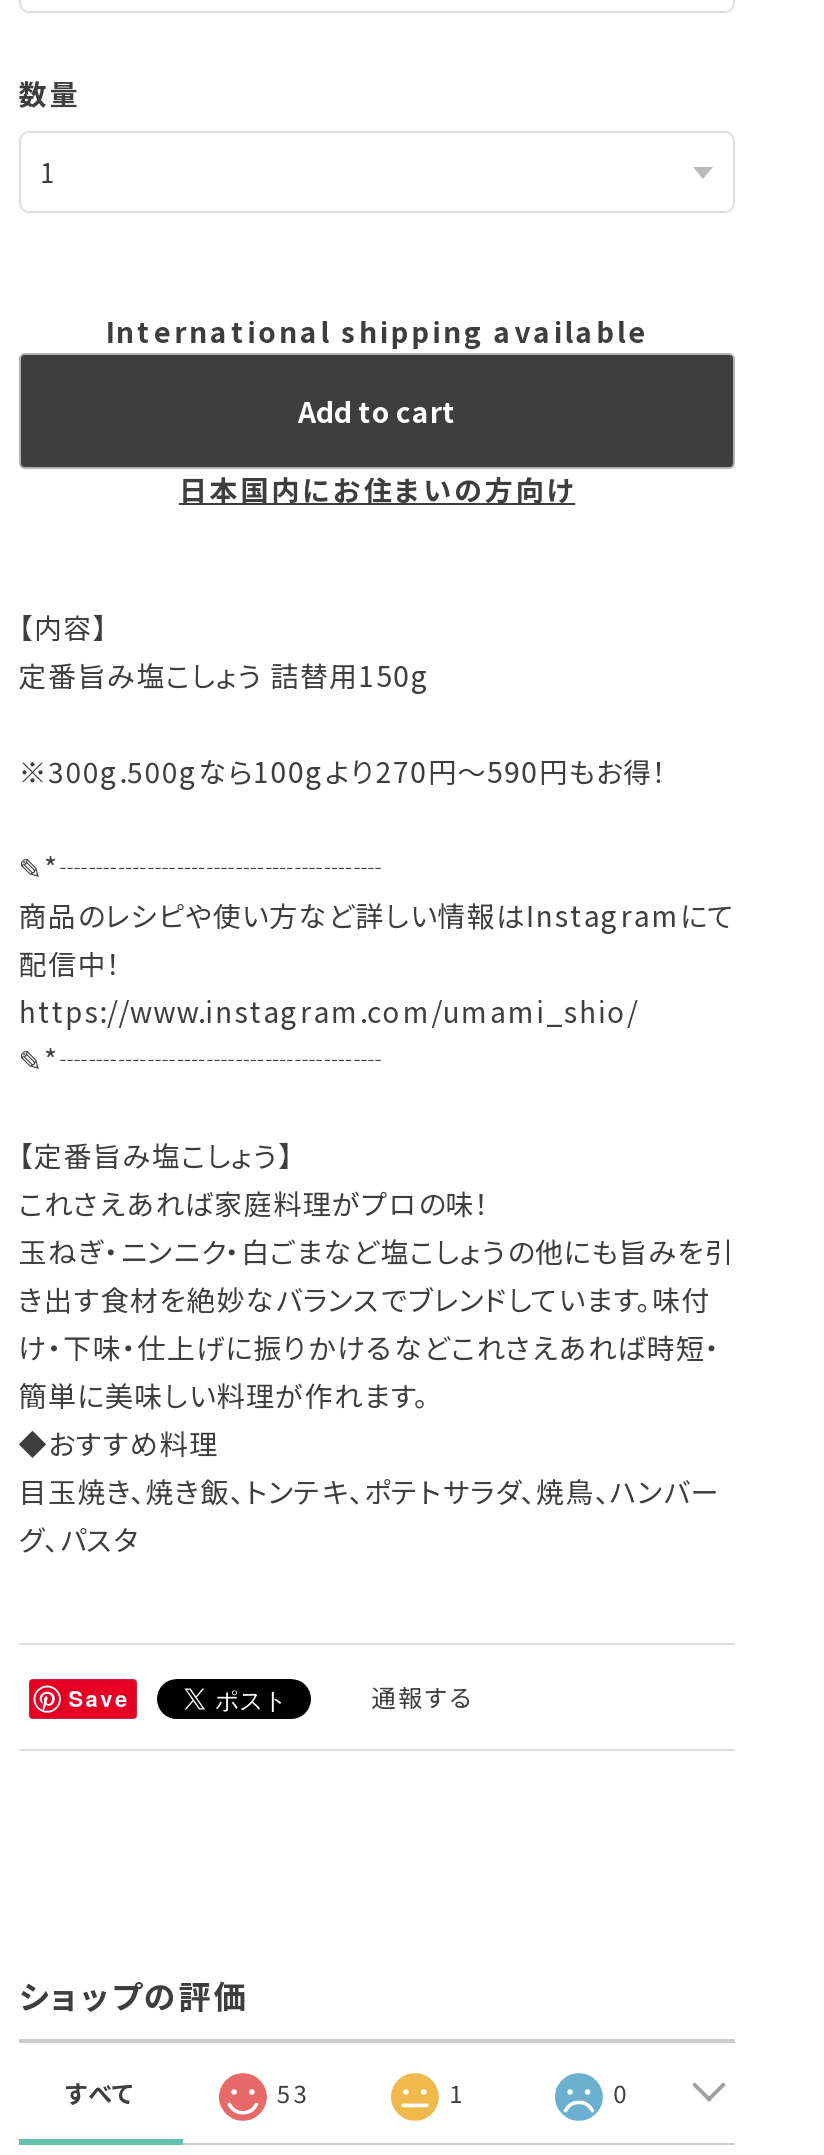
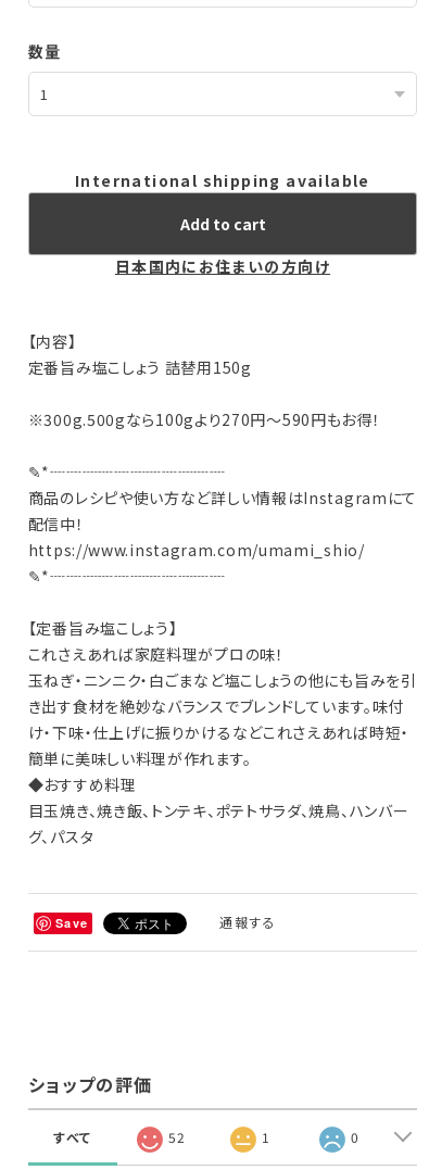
- 53
+ 52
